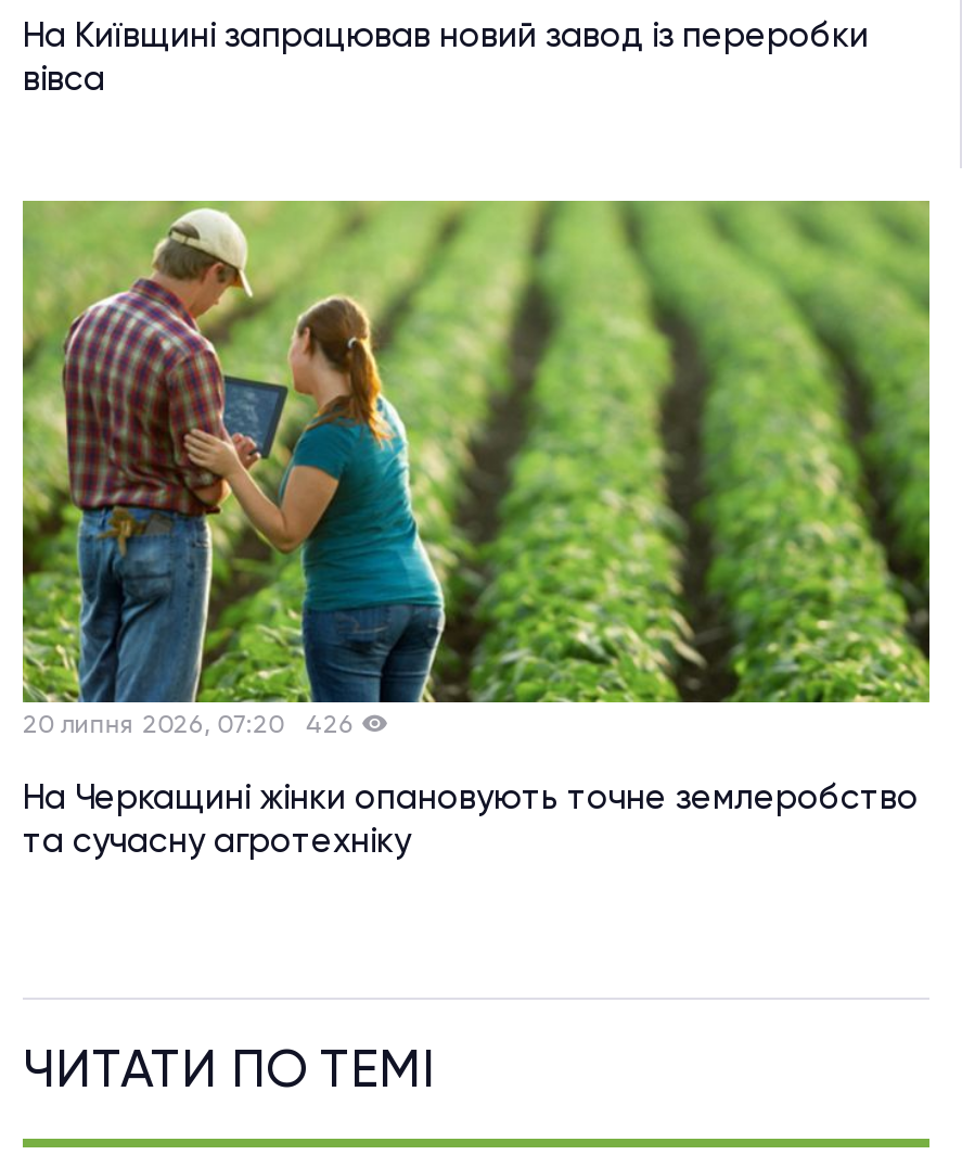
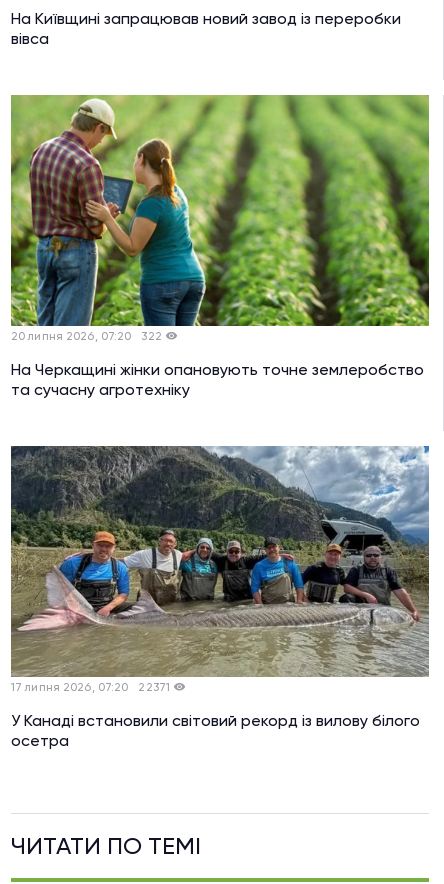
- 20 липня 2026, 07:20 426
+ 20 липня 2026, 07:20 322

+ [image]
+ 17 липня 2026, 07:20
+ 22371
+ У Канаді встановили світовий рекорд із вилову білого
+ осетра
